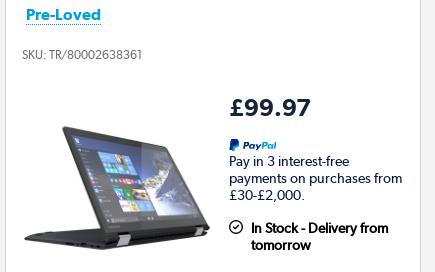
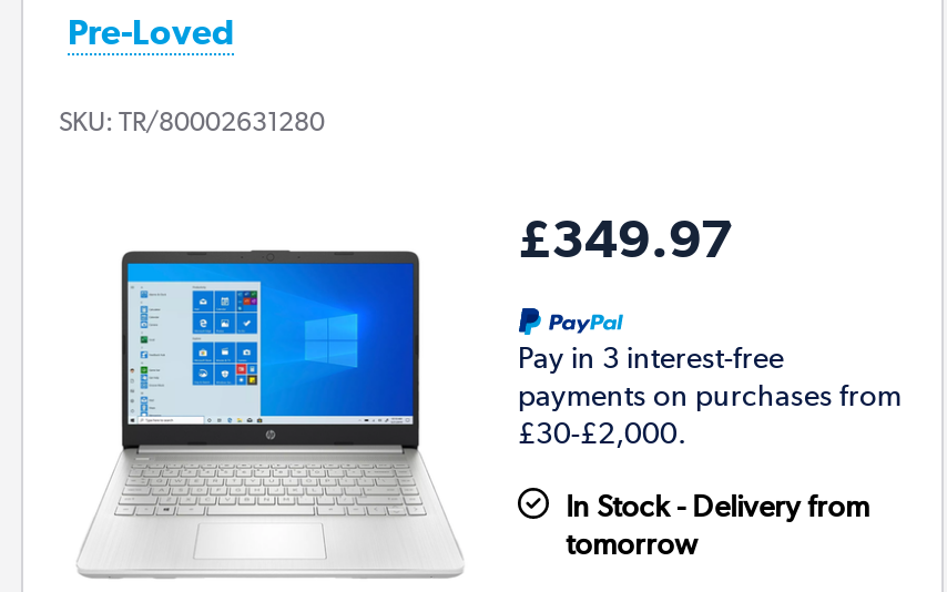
- SKU: TR/80002638361
+ SKU: TR/80002631280

- [image]
- £99.97
+ [image]
+ £349.97
